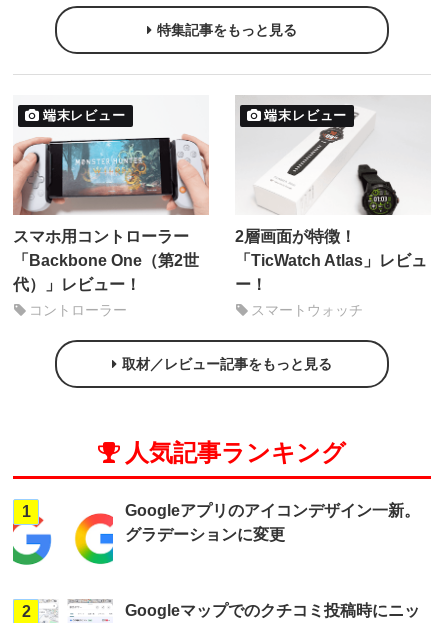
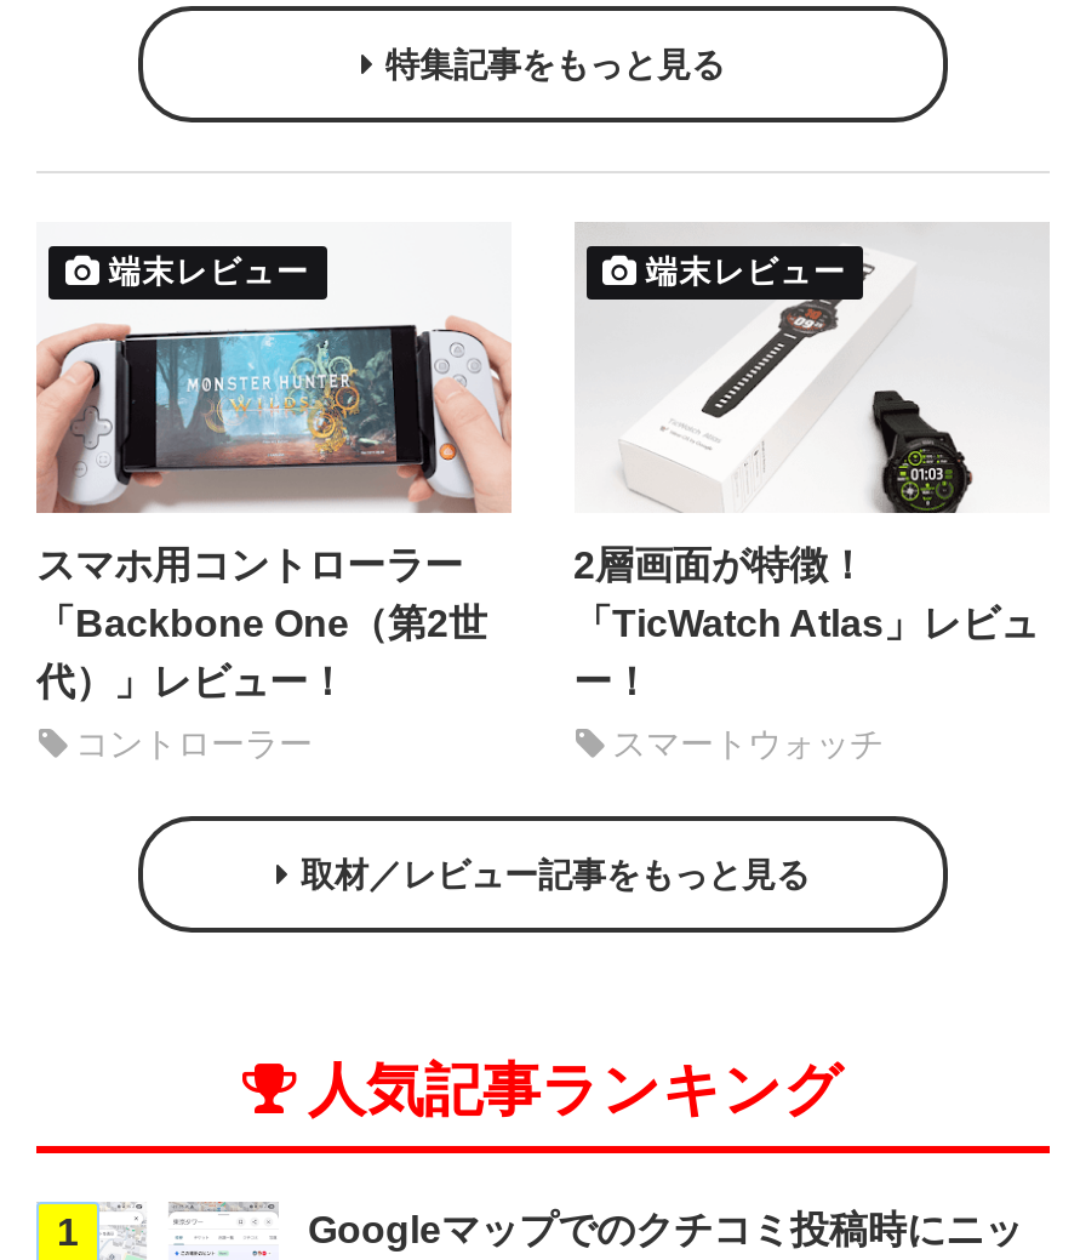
- [image]
- Googleアプリのアイコンデザイン一新。
- グラデーションに変更

- [image]
- 2
